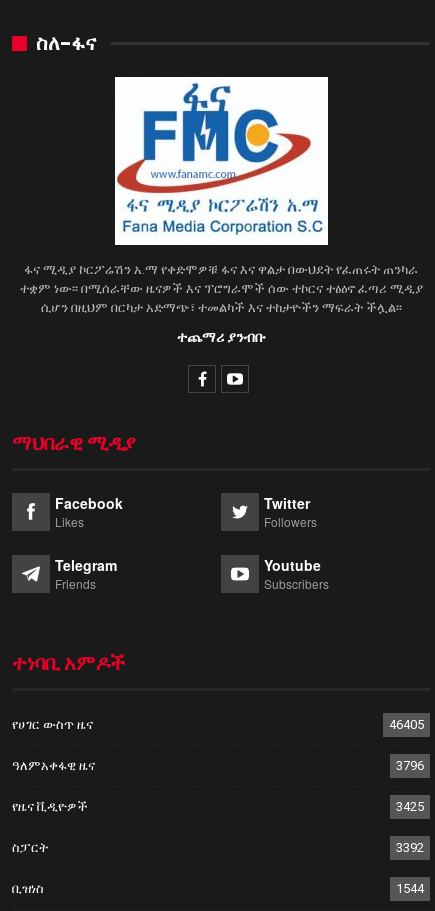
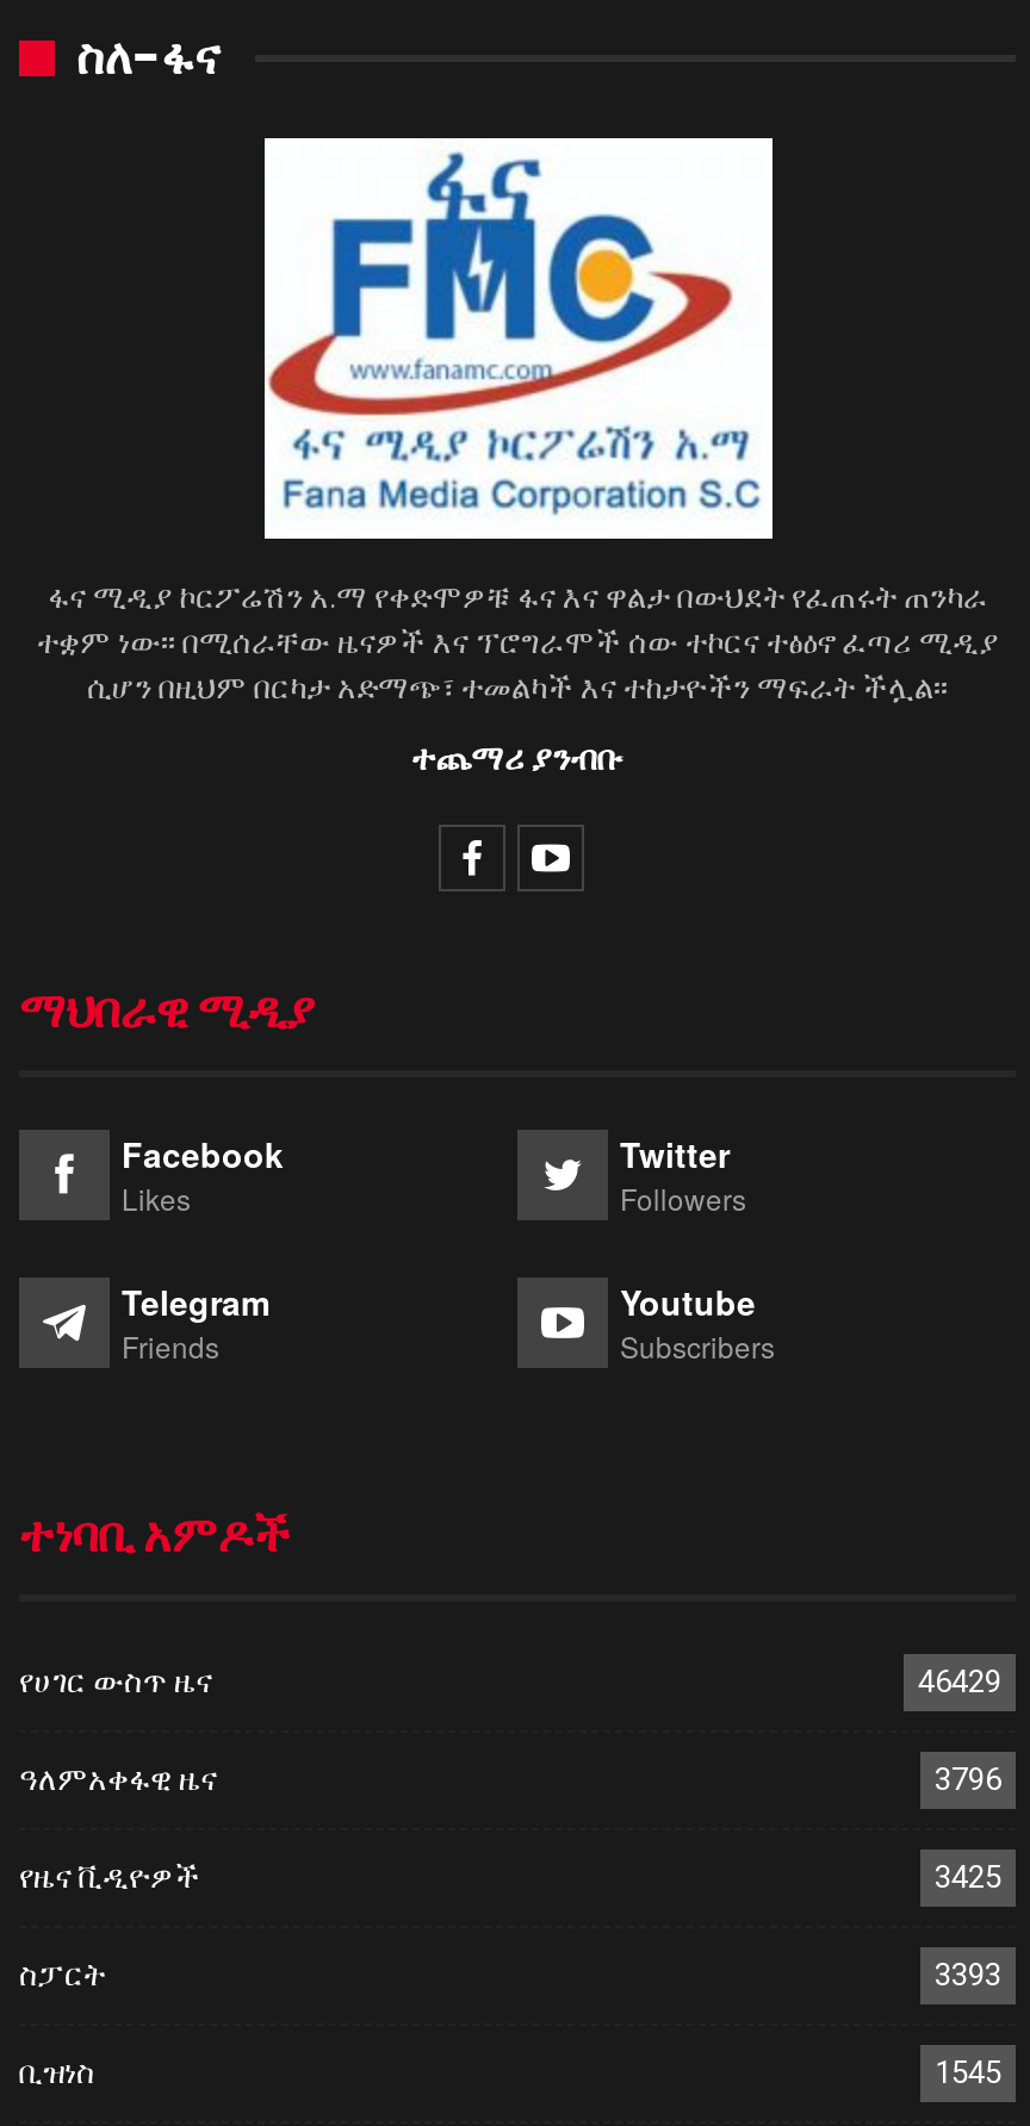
- 46405
+ 46429

- 3392
+ 3393

- 1544
+ 1545
